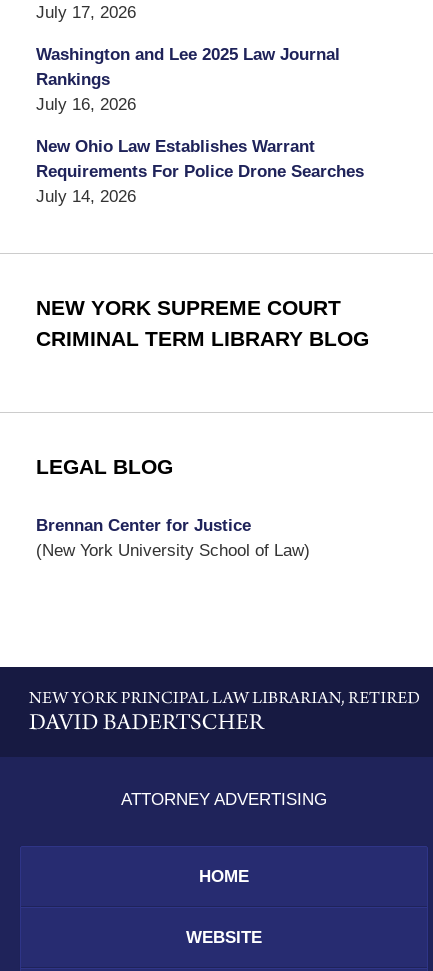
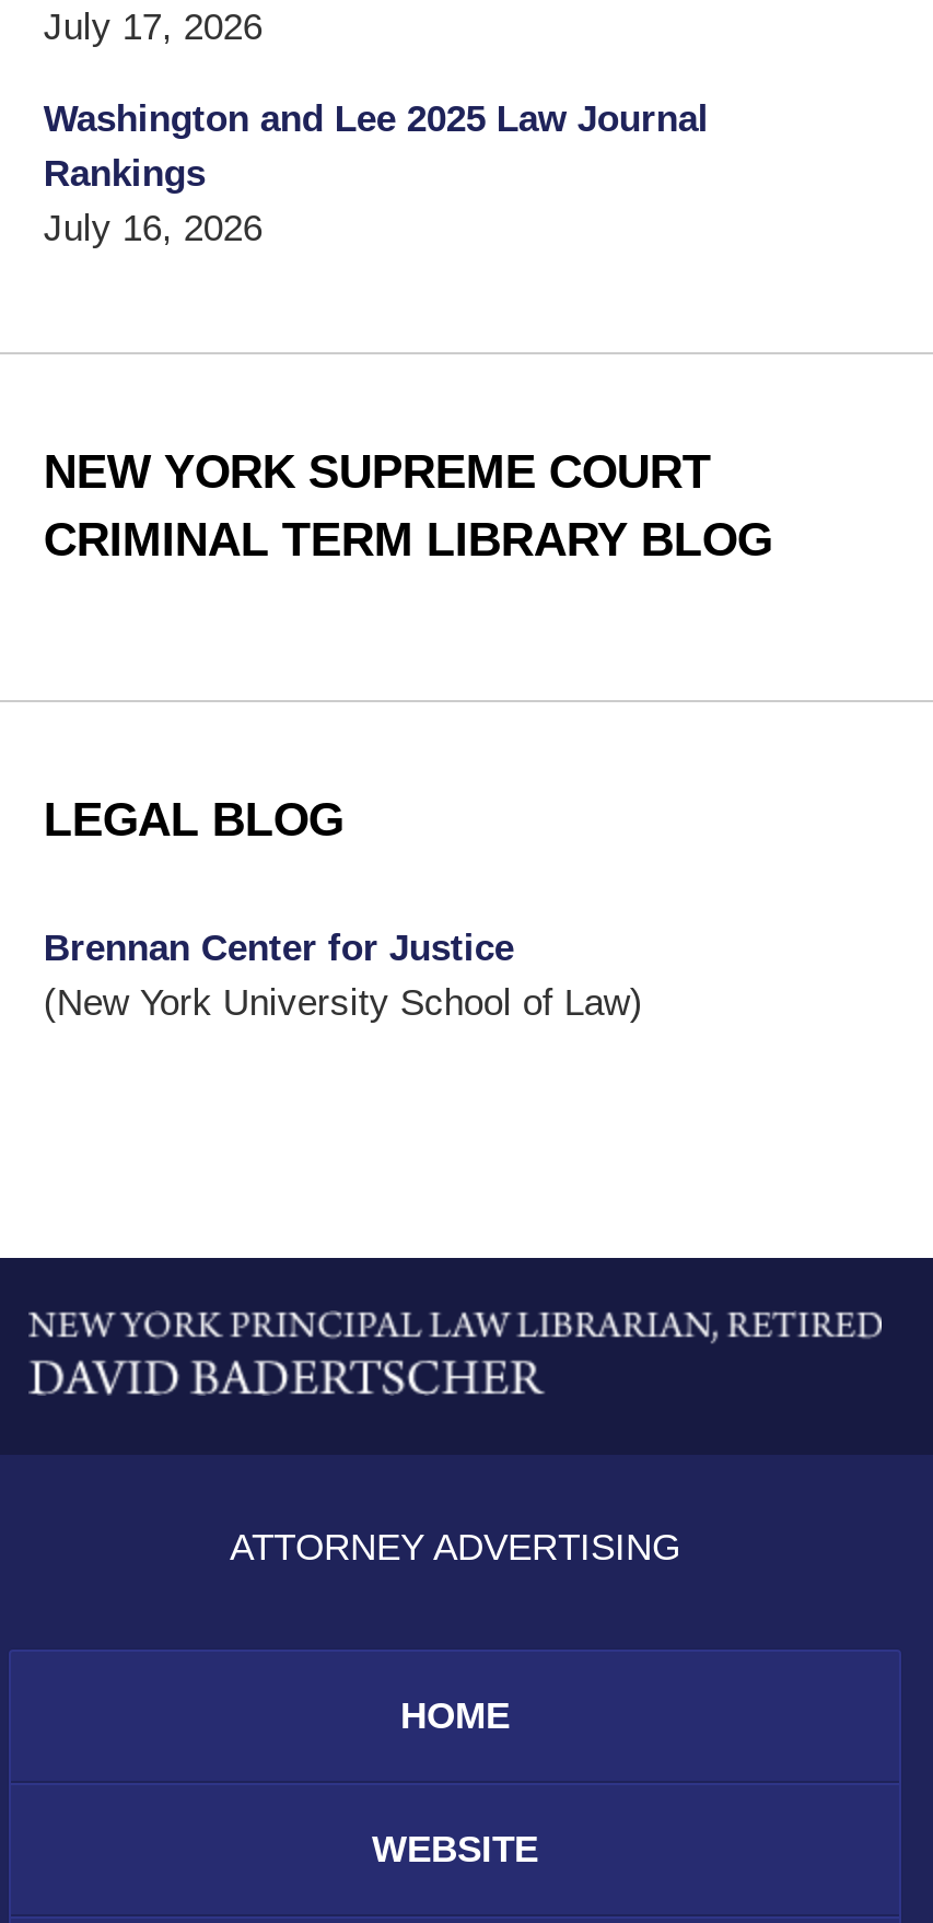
- New Ohio Law Establishes Warrant
- Requirements For Police Drone Searches
- July 14, 2026
